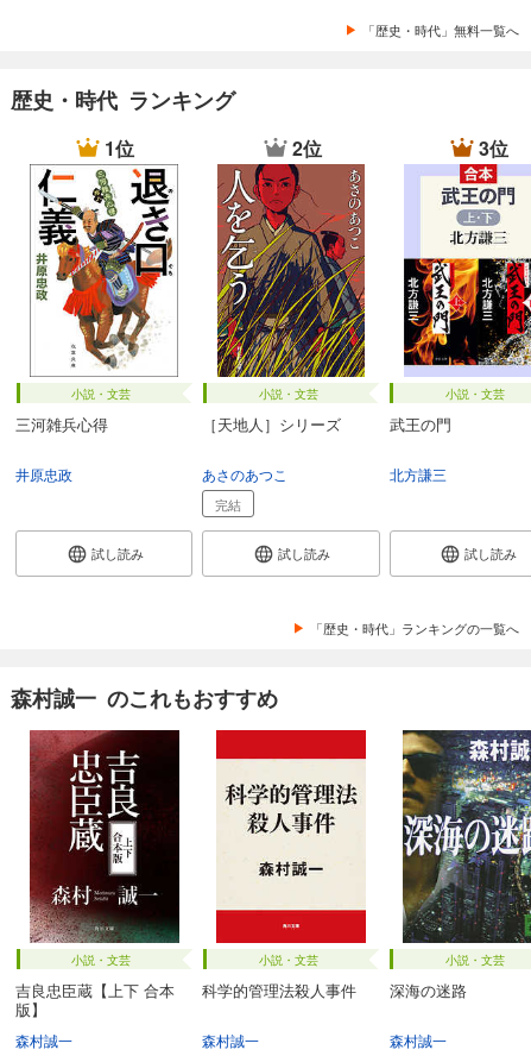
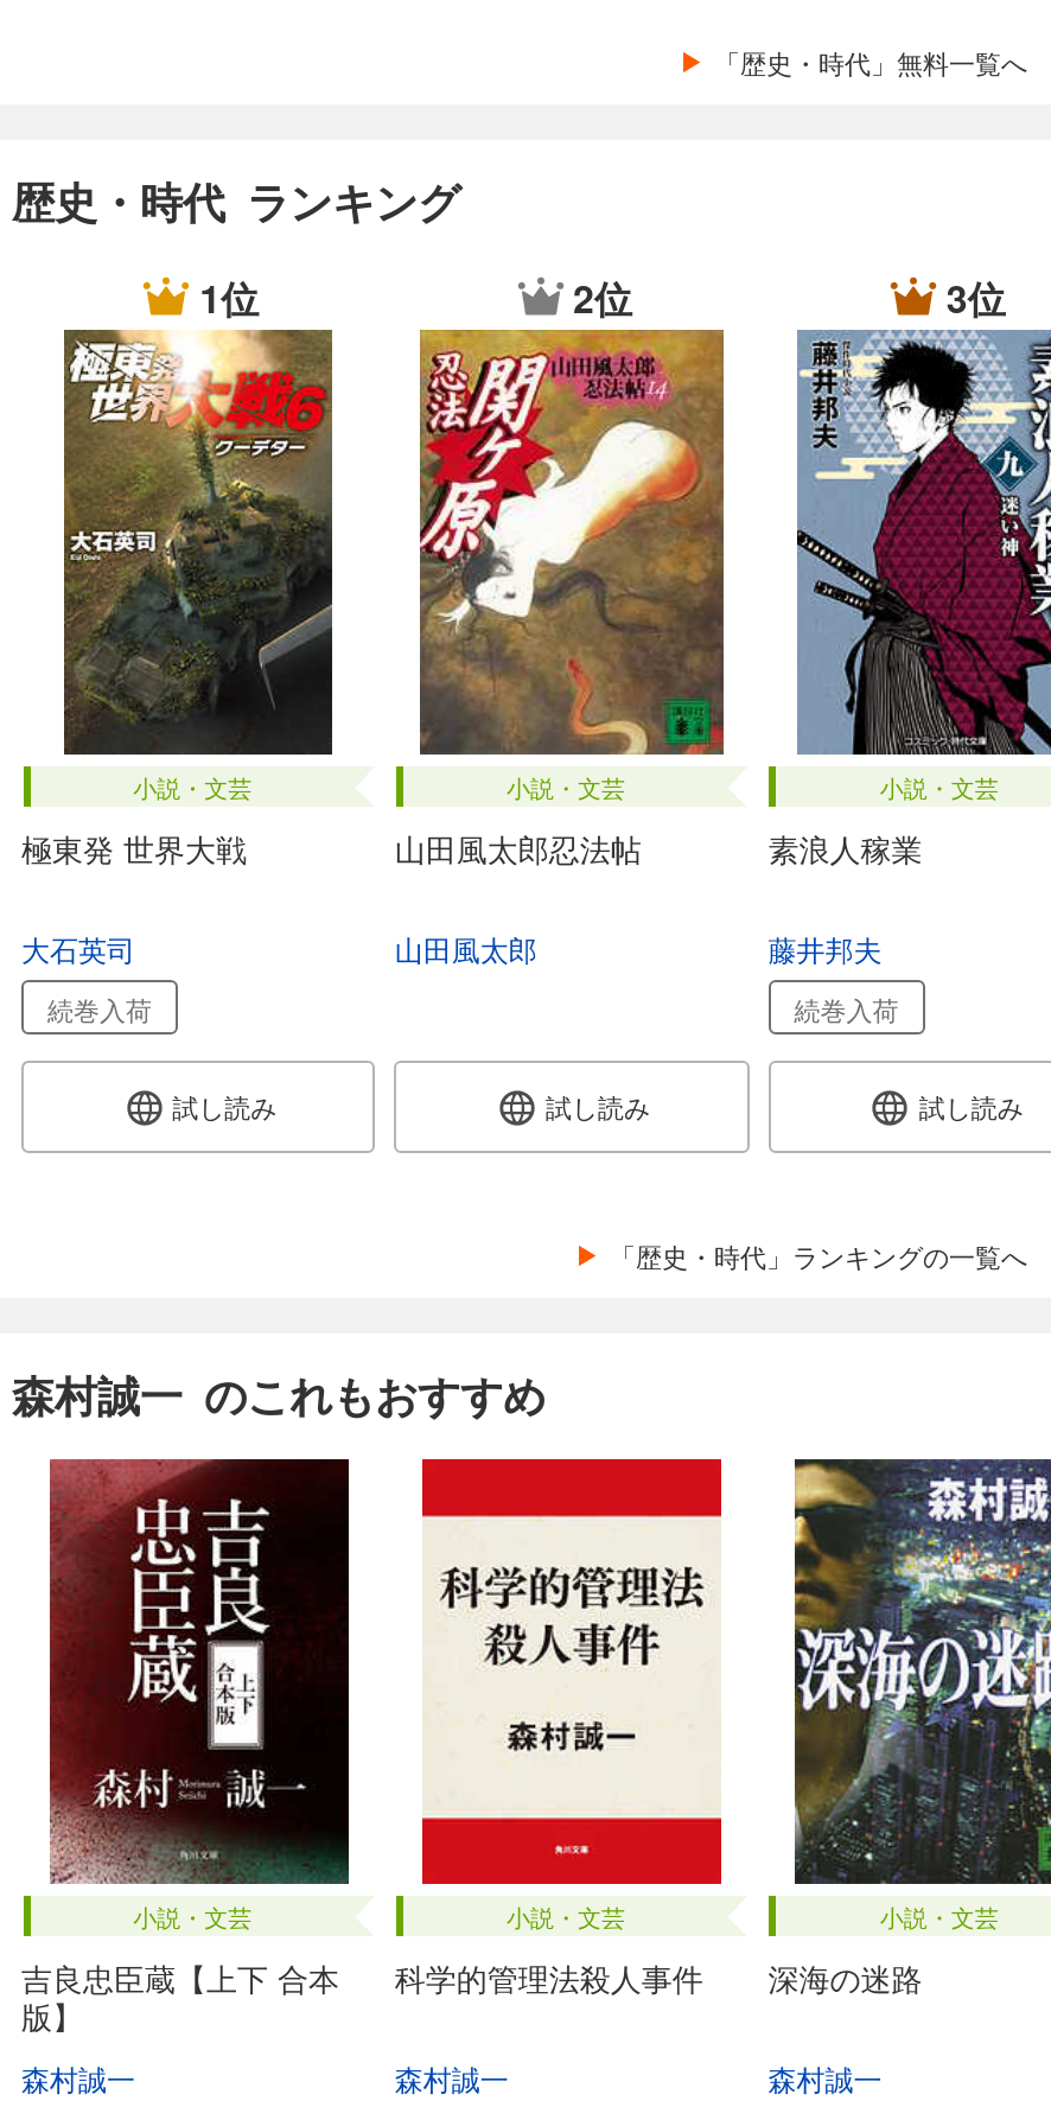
- [image]
- 三河雑兵心得
- 井原忠政
+ [image]
+ 極東発 世界大戦
+ 大石英司
+ 続巻入荷

- [image]
- ［天地人］シリーズ
- あさのあつこ
- 完結
+ [image]
+ 山田風太郎忍法帖
+ 山田風太郎

- [image]
- 武王の門
- 北方謙三
+ [image]
+ 素浪人稼業
+ 藤井邦夫
+ 続巻入荷
